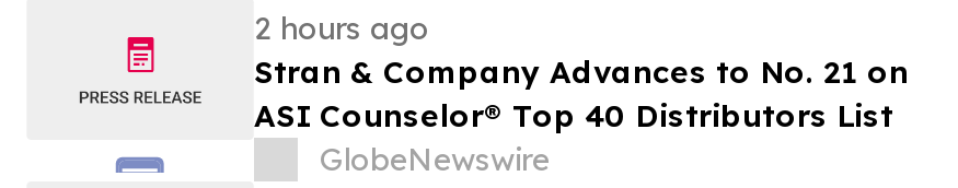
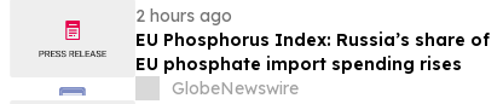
- Stran & Company Advances to No. 21 on
- ASI Counselor® Top 40 Distributors List
+ EU Phosphorus Index: Russia’s share of
+ EU phosphate import spending rises
